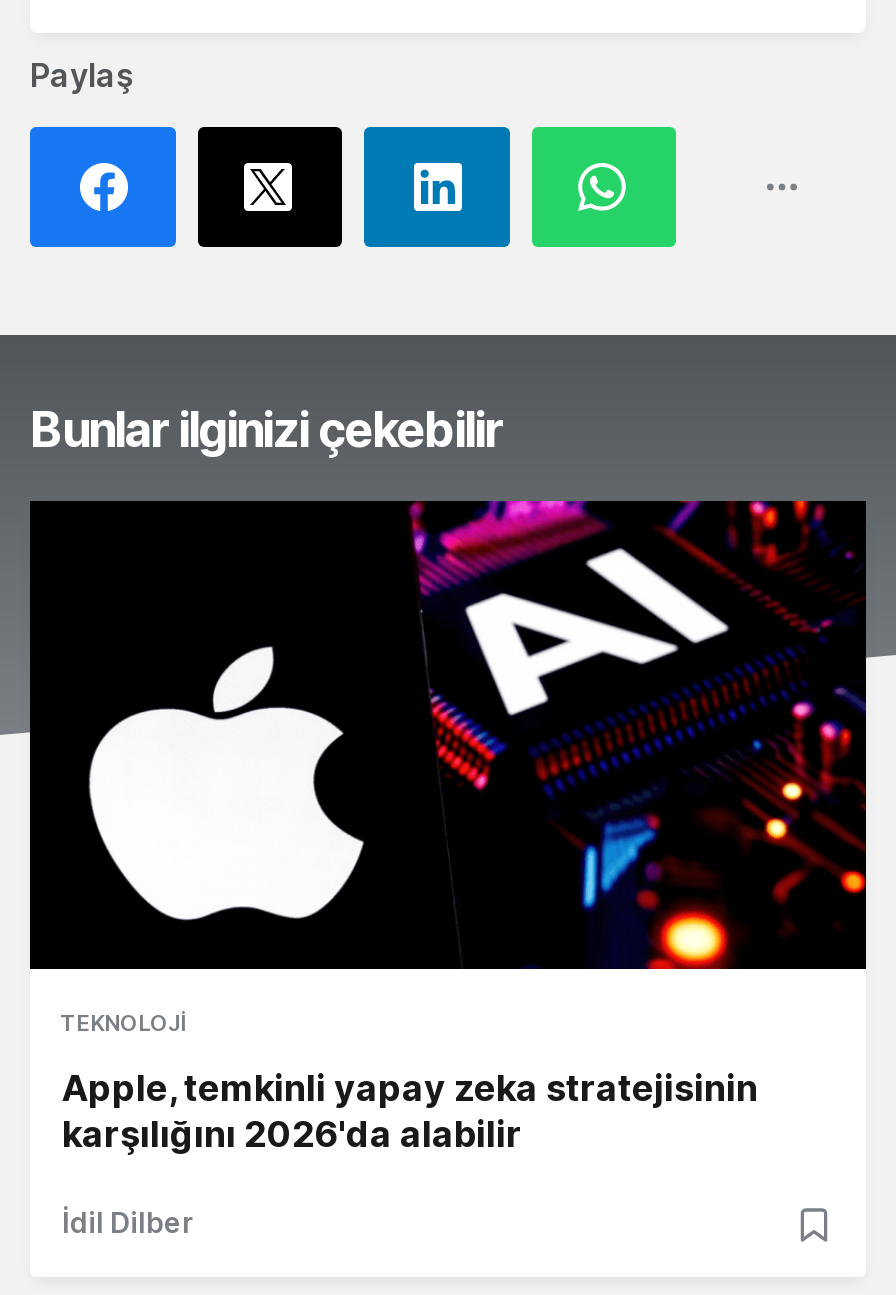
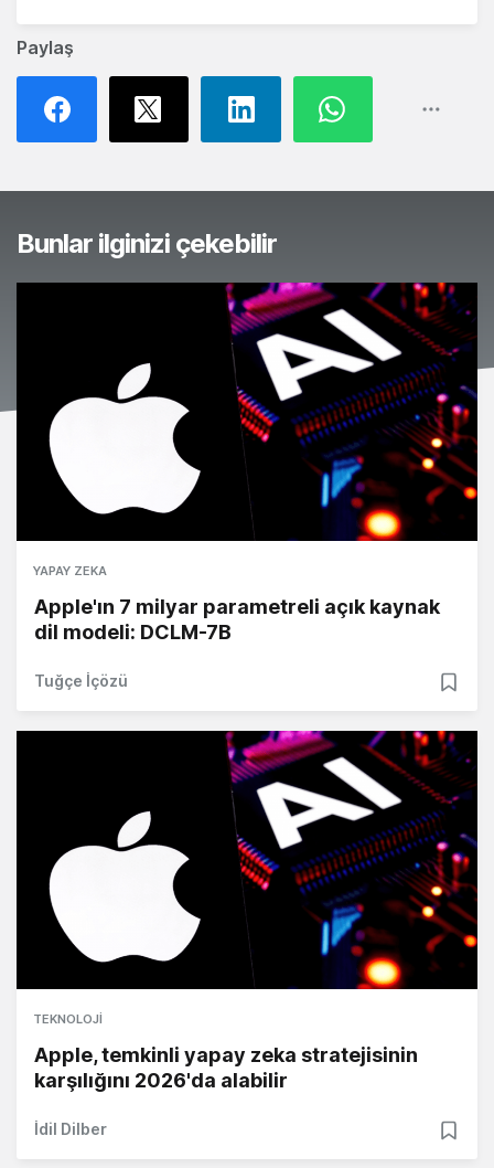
+ YAPAY ZEKA
+ Apple'ın 7 milyar parametreli açık kaynak
+ dil modeli: DCLM-7B
+ Tuğçe İçözü
